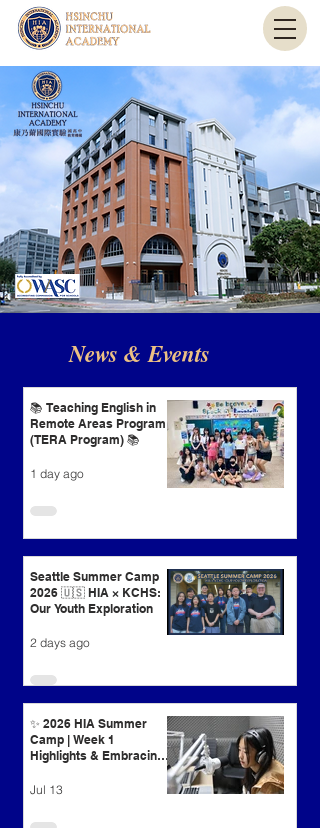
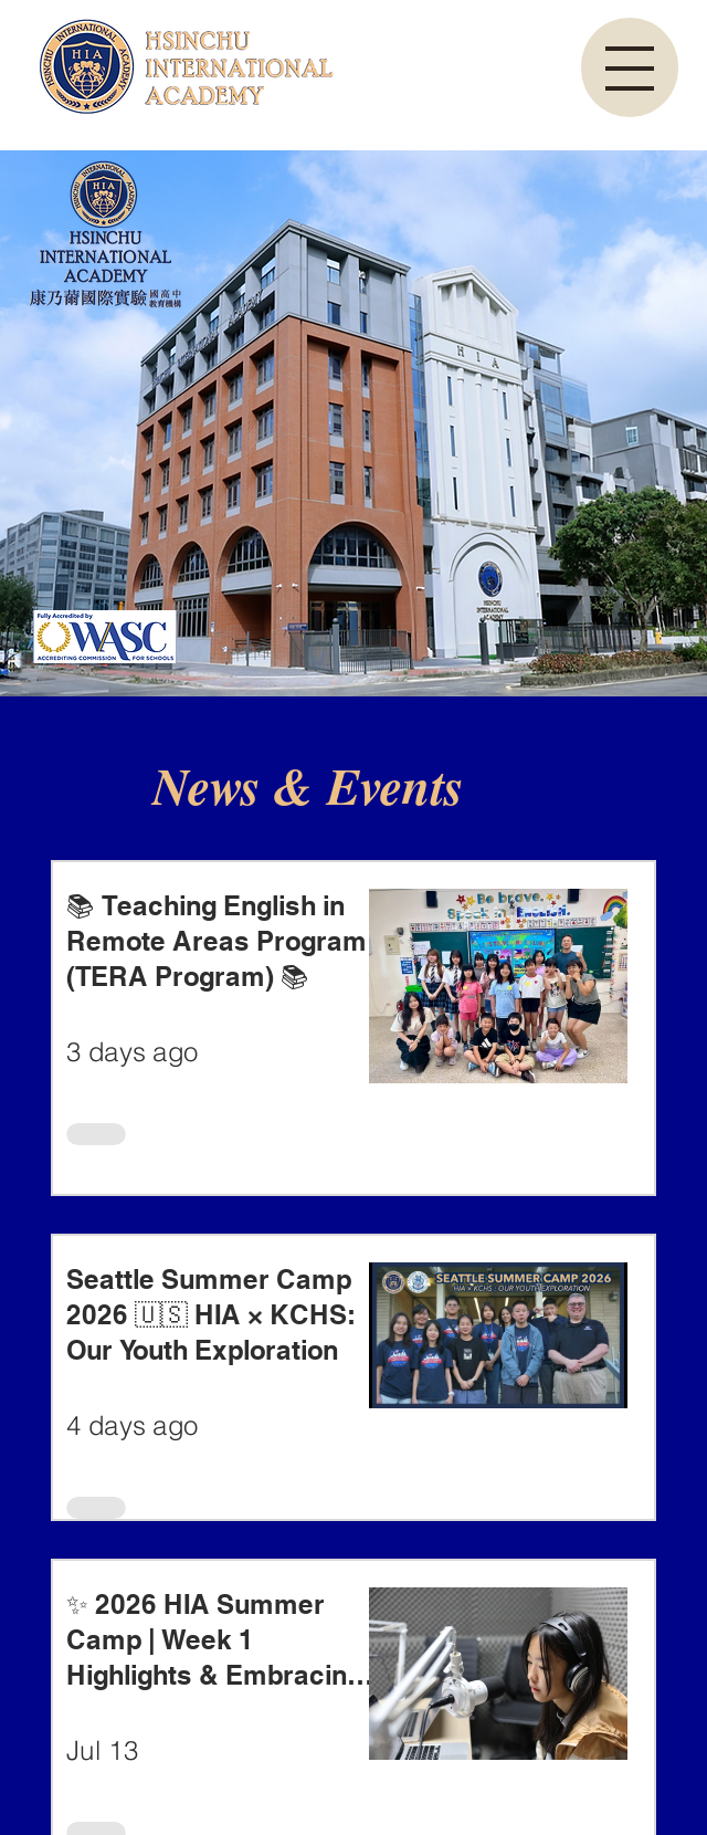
- 1 day ago
+ 3 days ago

- 2 days ago
+ 4 days ago
